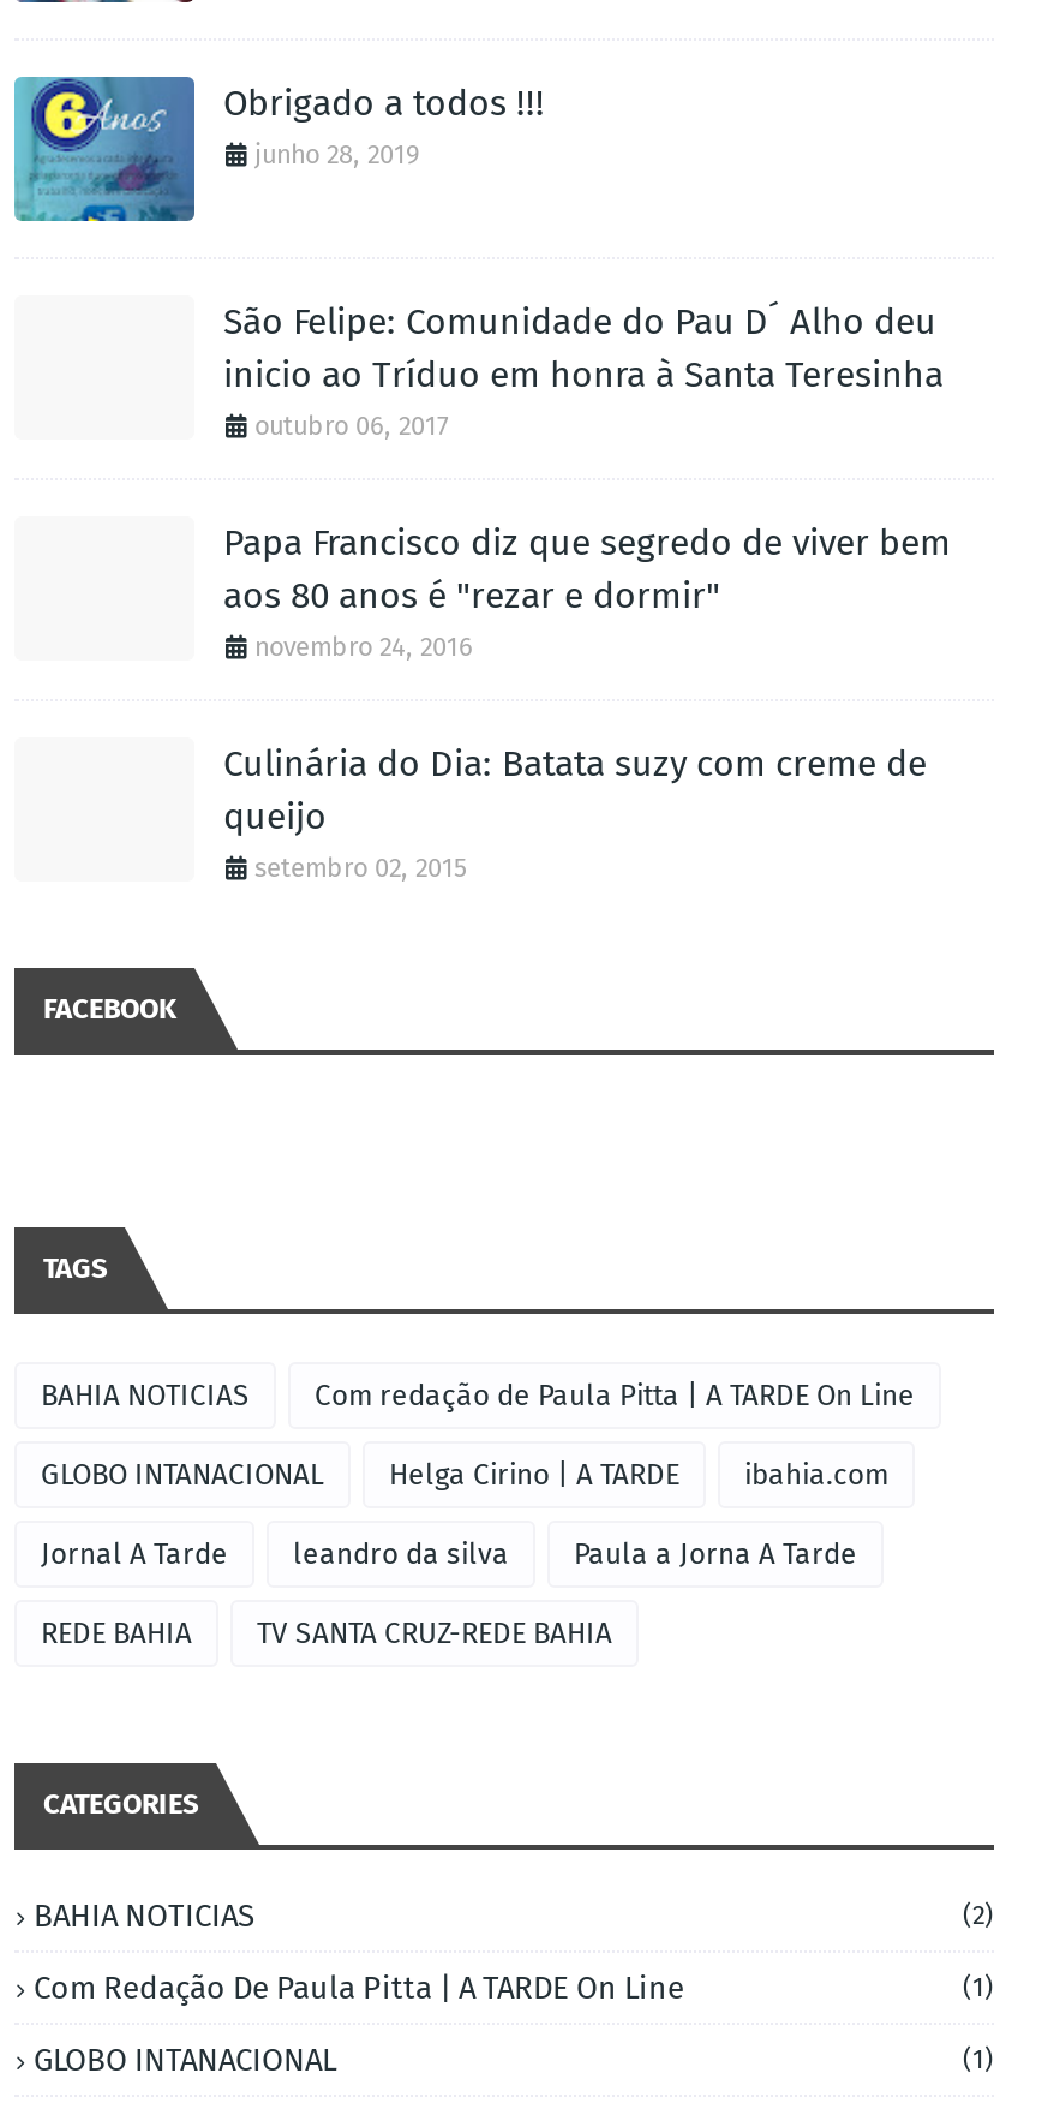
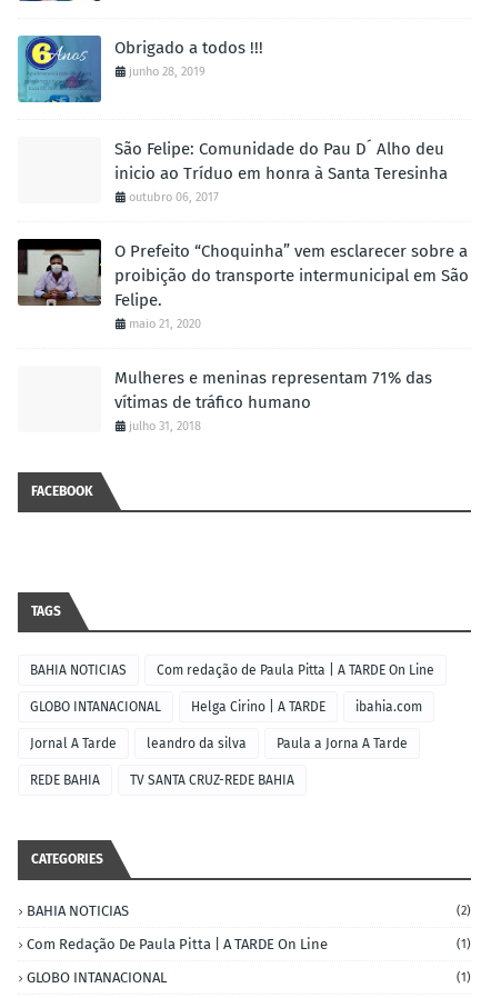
+ [image]

- Papa Francisco diz que segredo de viver bem
- aos 80 anos é "rezar e dormir"
- novembro 24, 2016
+ O Prefeito “Choquinha” vem esclarecer sobre a
+ proibição do transporte intermunicipal em São
+ Felipe.
+ maio 21, 2020

- Culinária do Dia: Batata suzy com creme de
- queijo
- setembro 02, 2015
+ Mulheres e meninas representam 71% das
+ vítimas de tráfico humano
+ julho 31, 2018
